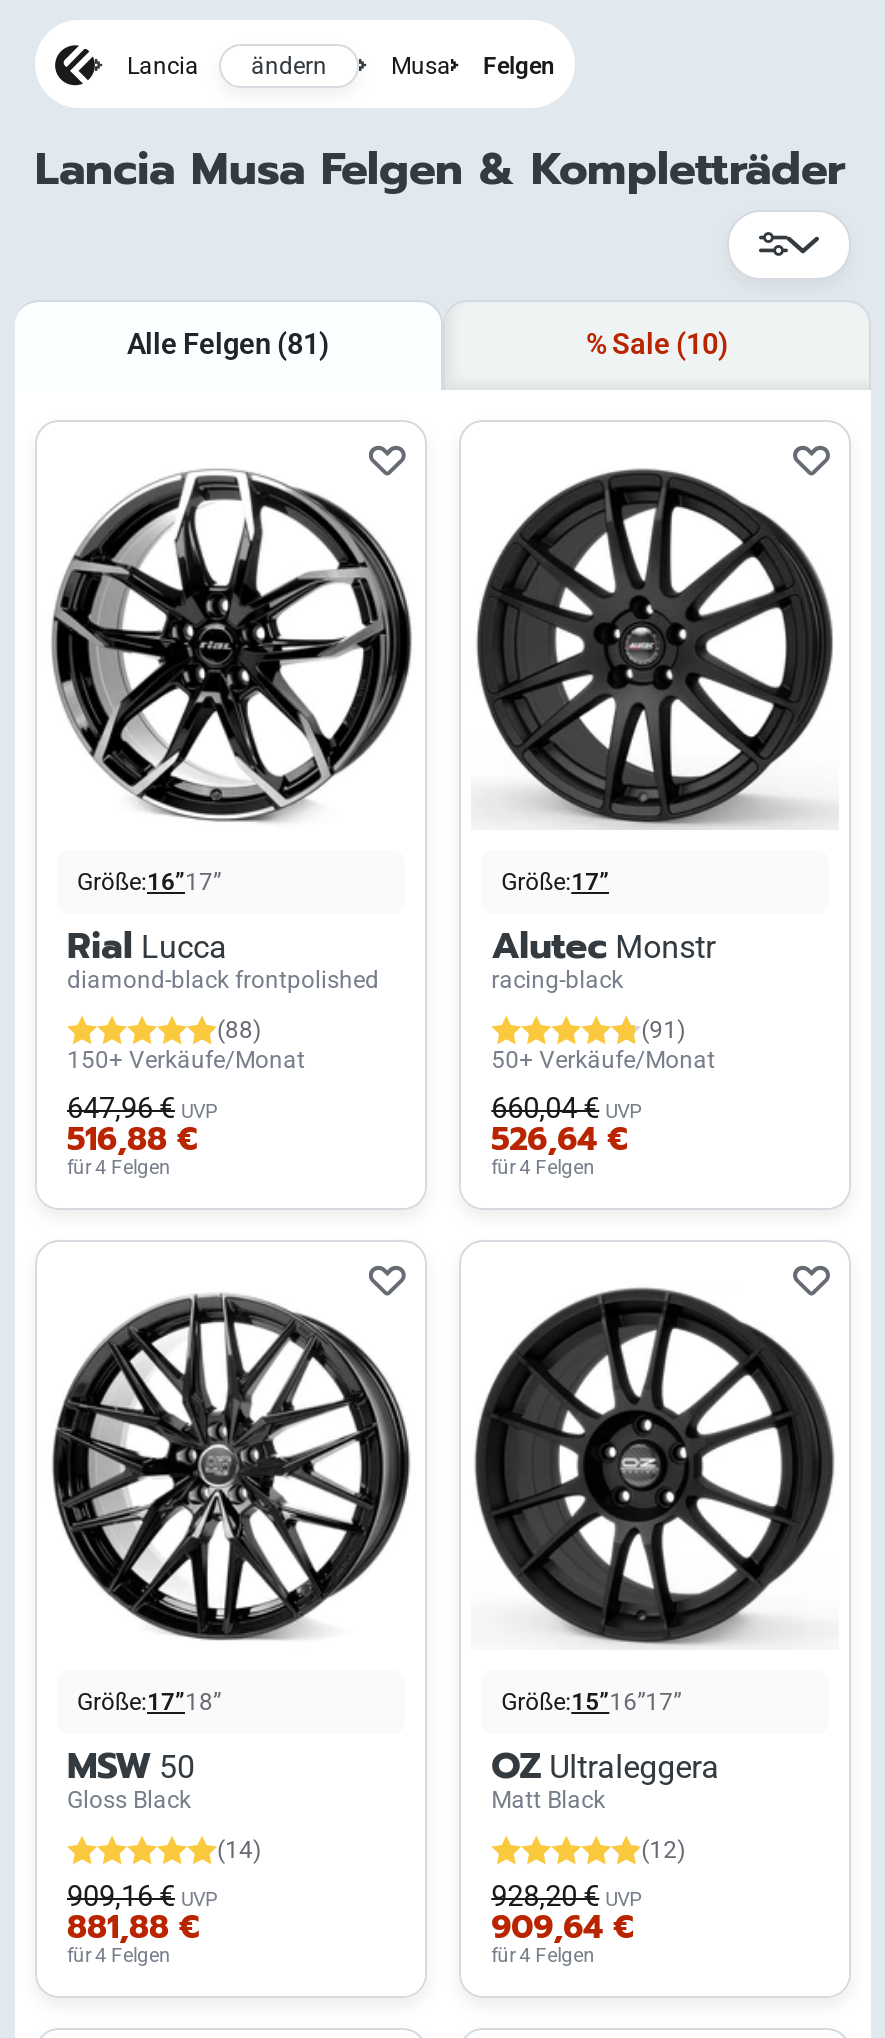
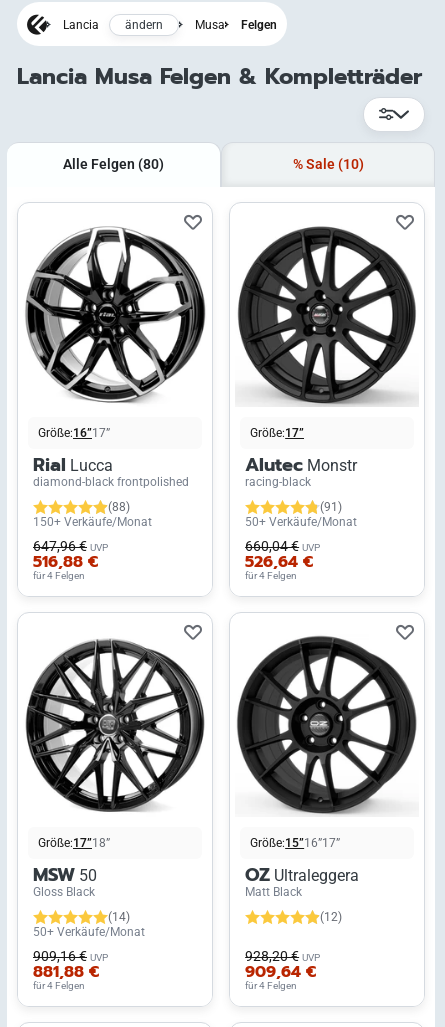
- Alle Felgen (81)
+ Alle Felgen (80)

+ 50+ Verkäufe/Monat
